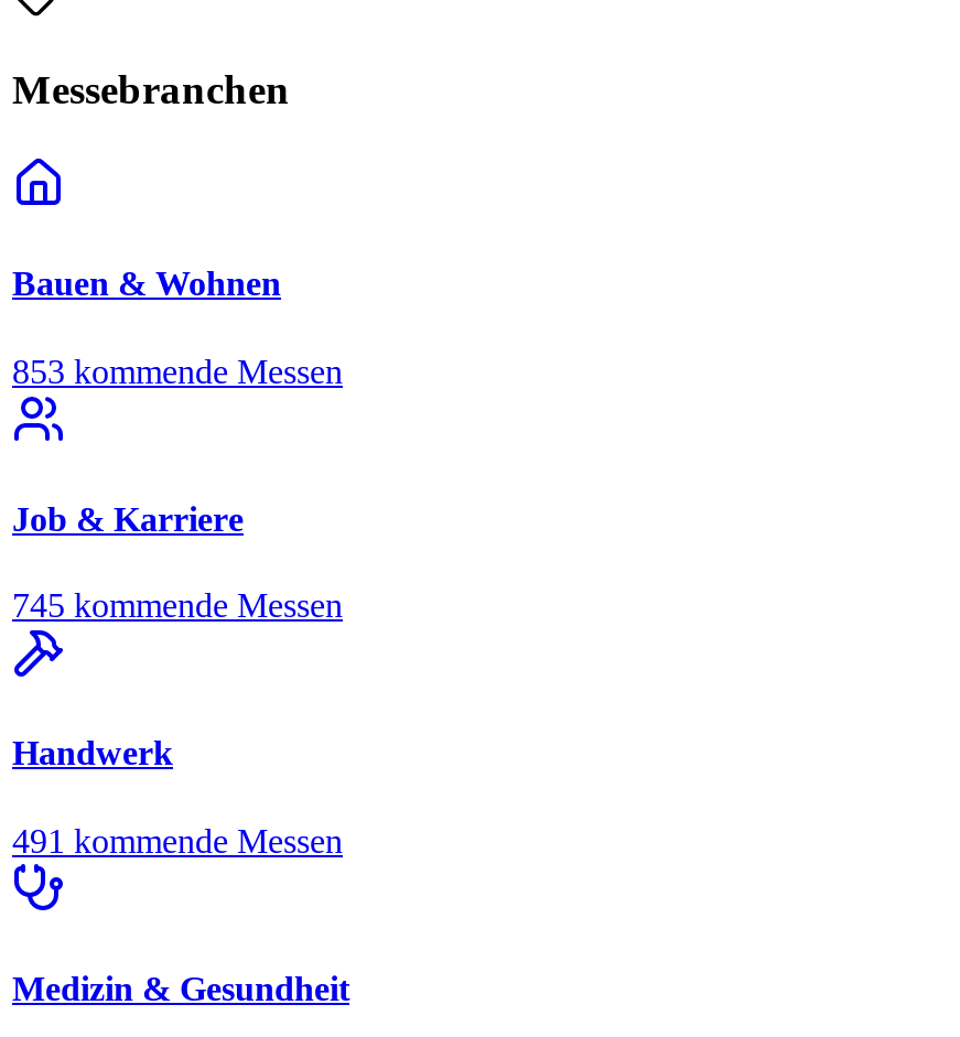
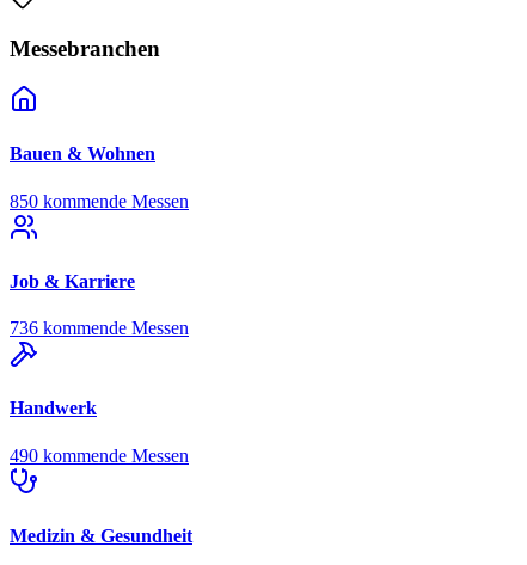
- 853 kommende Messen
+ 850 kommende Messen

- 745 kommende Messen
+ 736 kommende Messen

- 491 kommende Messen
+ 490 kommende Messen
